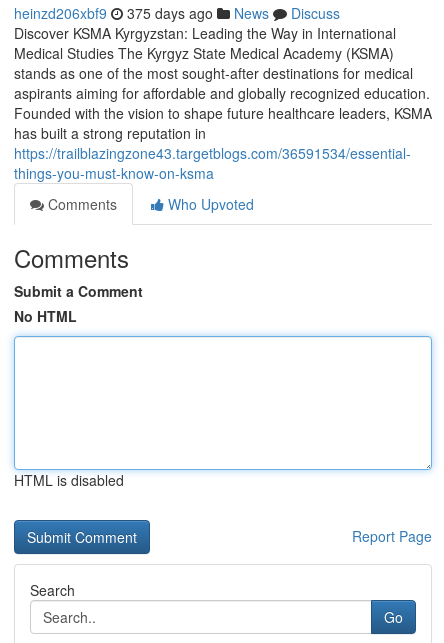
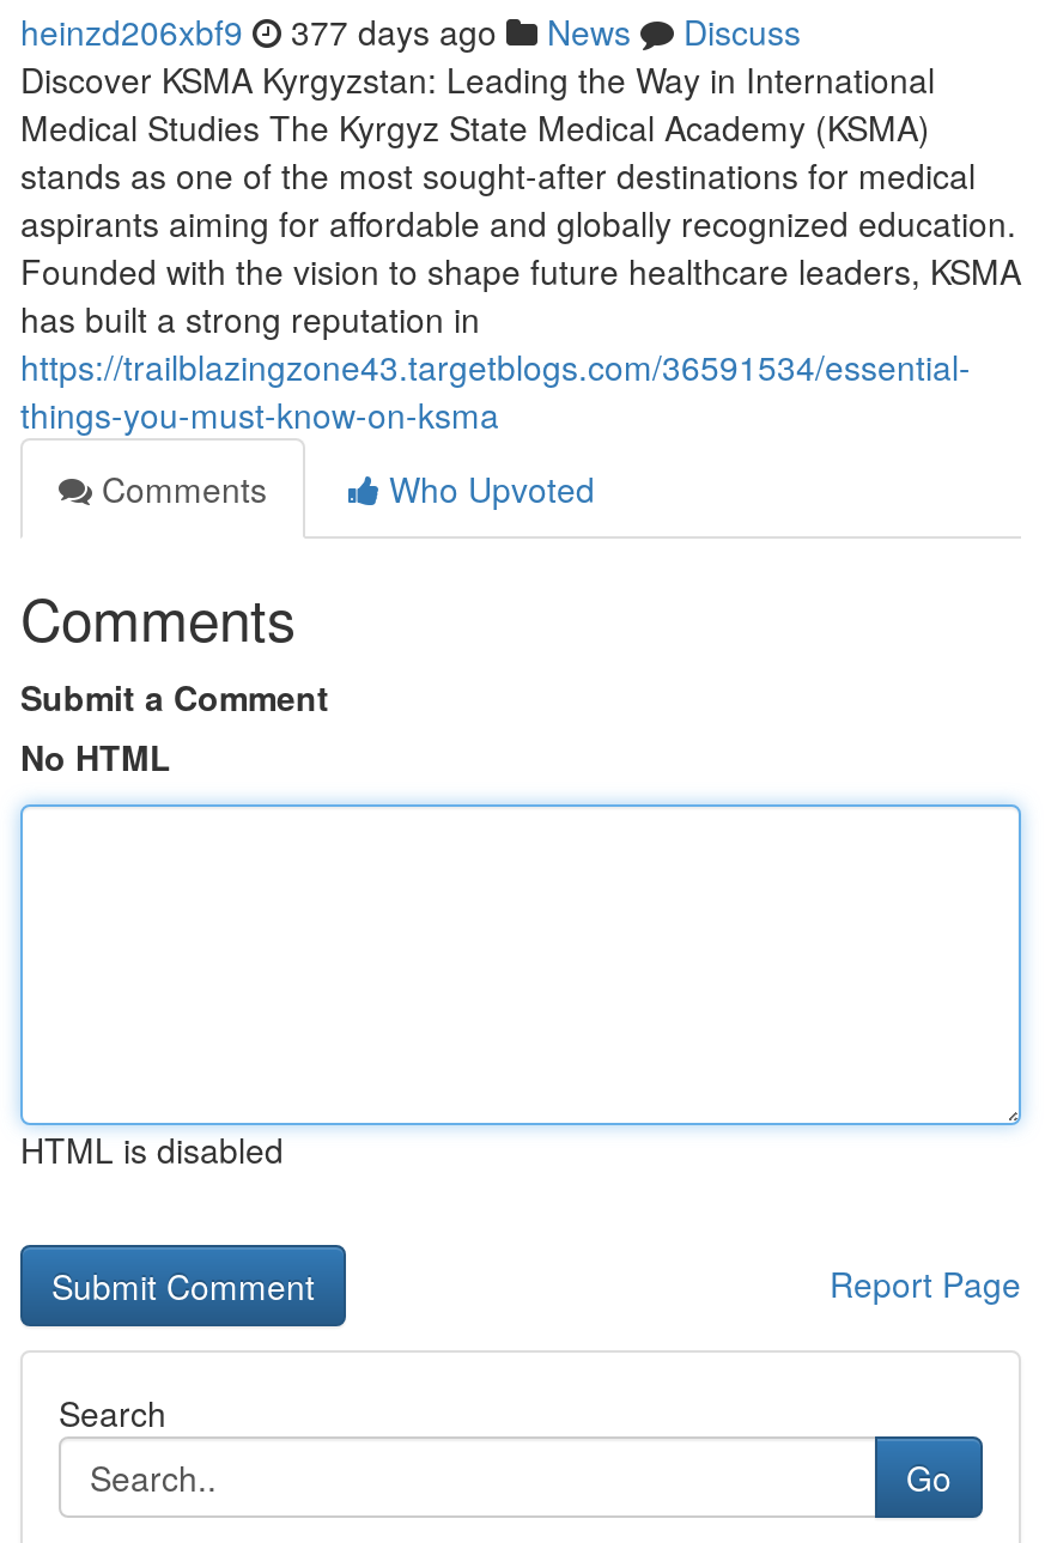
- heinzd206xbf9 375 days ago News Discuss
+ heinzd206xbf9 377 days ago News Discuss
